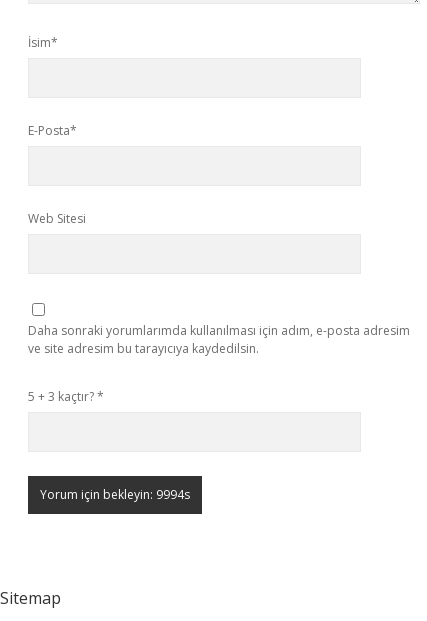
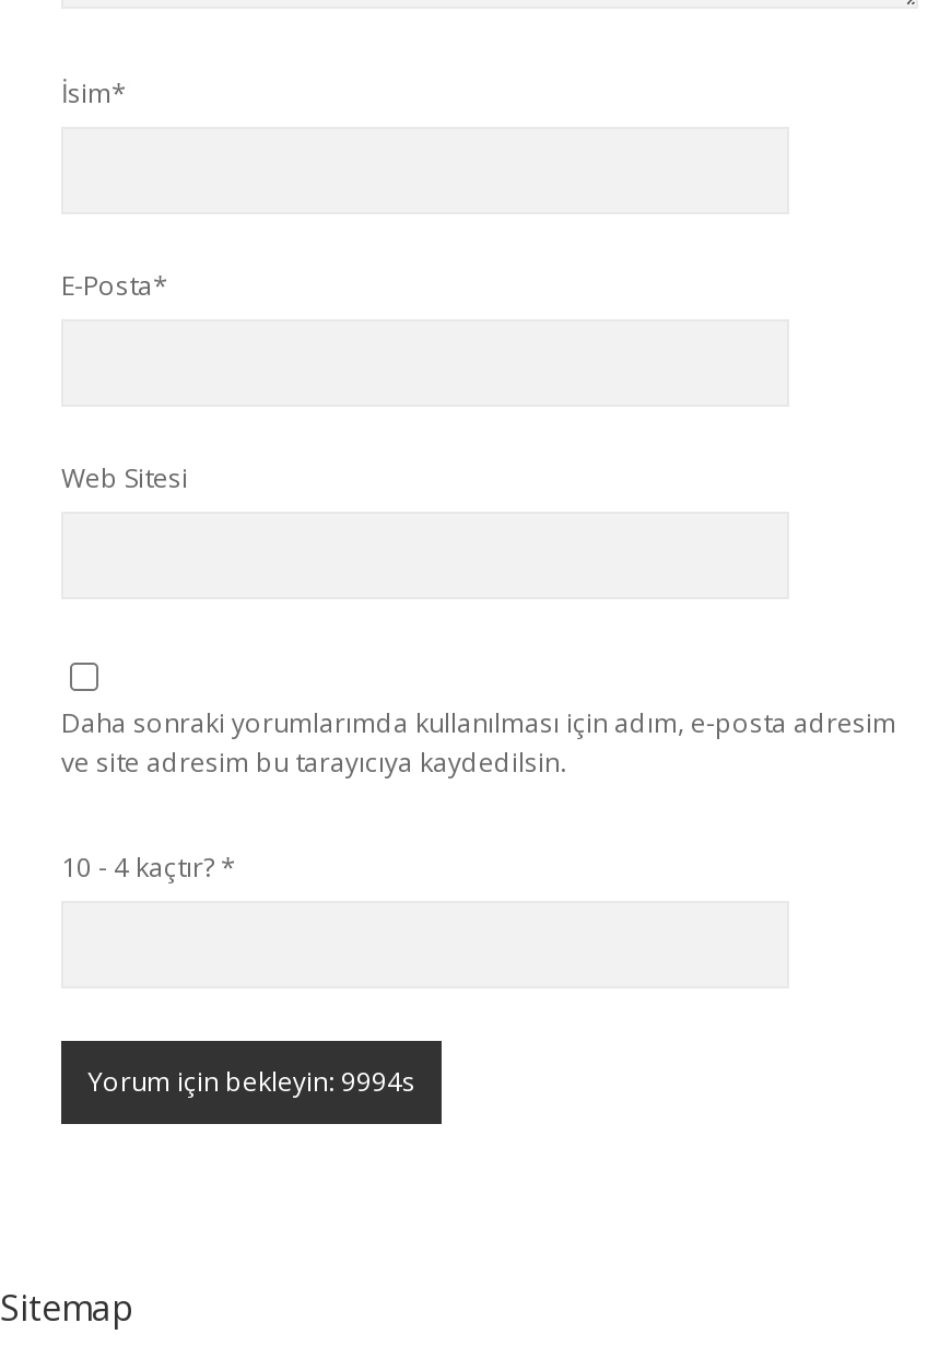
- 5 + 3 kaçtır? *
+ 10 - 4 kaçtır? *
